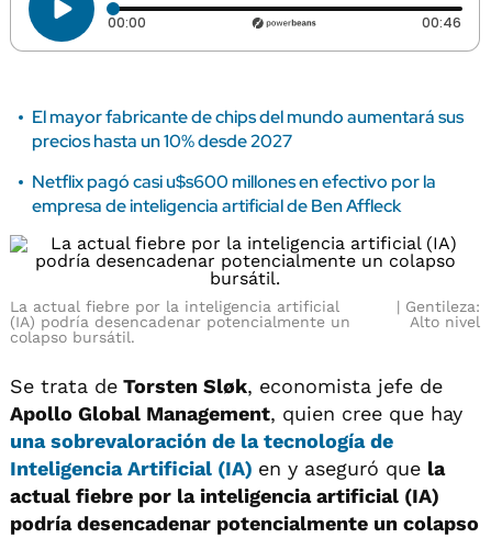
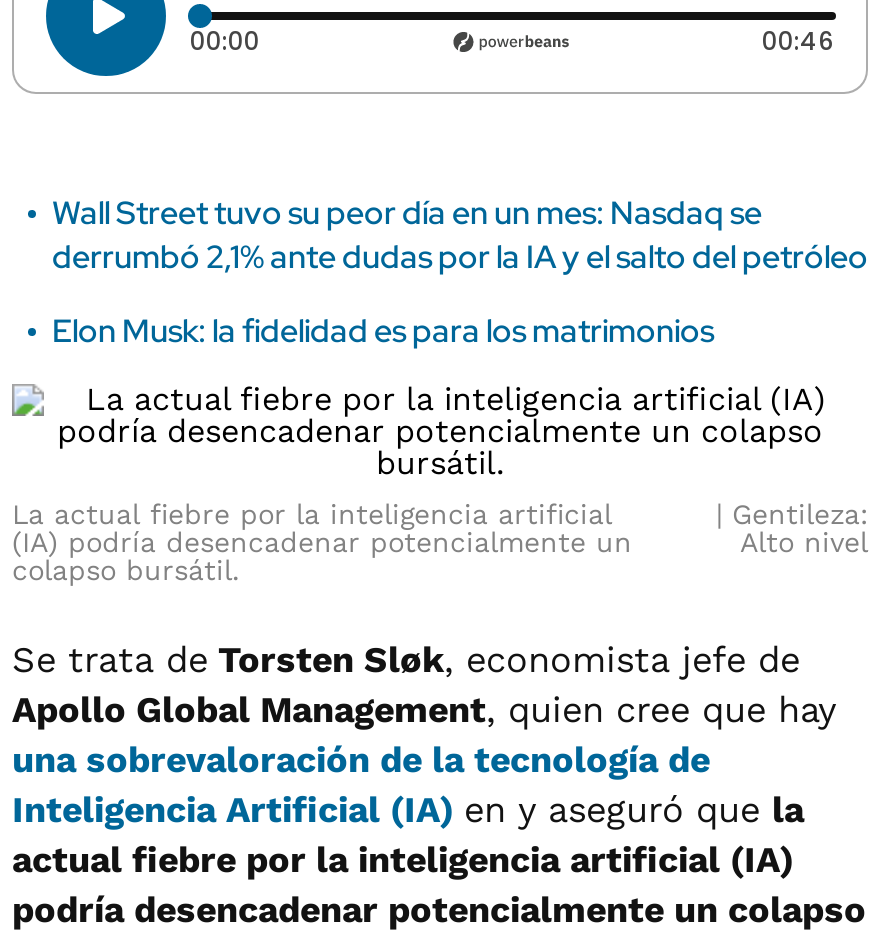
- El mayor fabricante de chips del mundo aumentará sus
- precios hasta un 10% desde 2027
+ Wall Street tuvo su peor día en un mes: Nasdaq se
+ derrumbó 2,1% ante dudas por la IA y el salto del petróleo

- Netflix pagó casi u$s600 millones en efectivo por la
- empresa de inteligencia artificial de Ben Affleck
+ Elon Musk: la fidelidad es para los matrimonios
